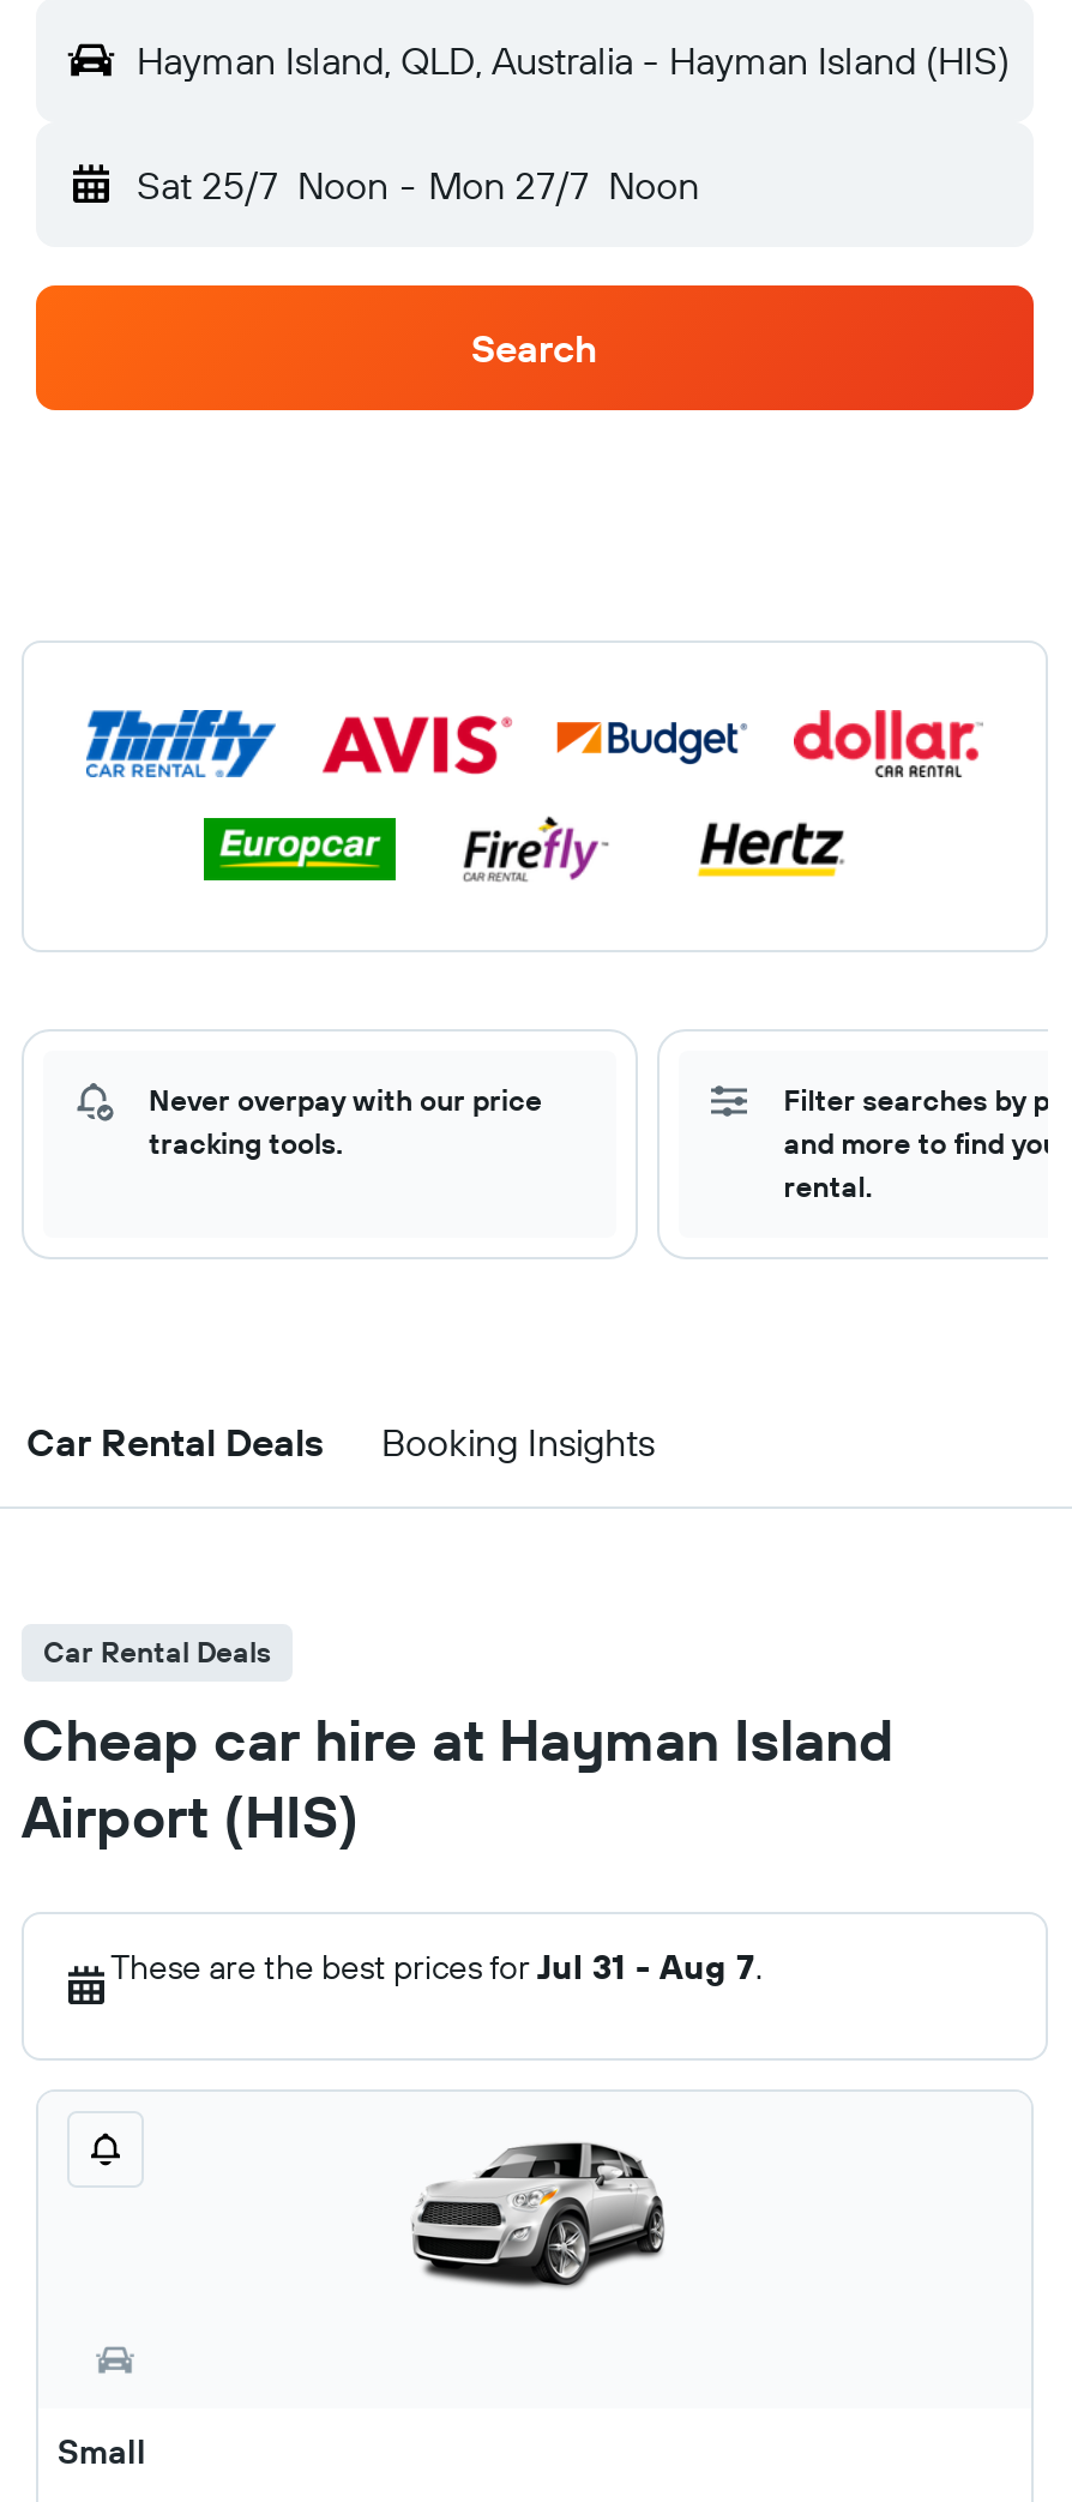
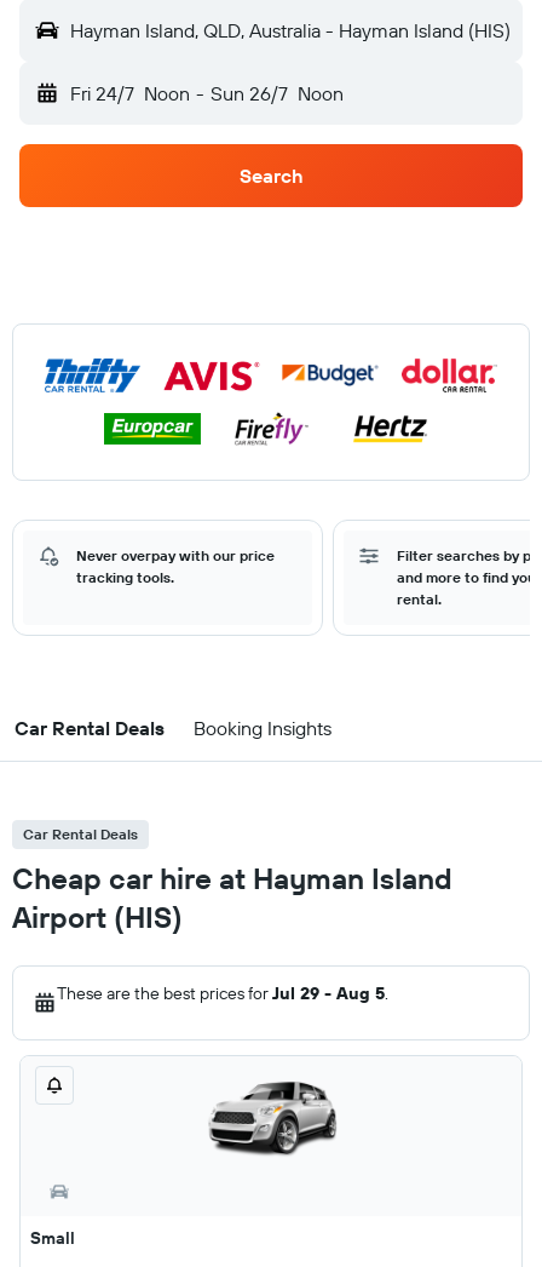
- Sat 25/7 Noon - Mon 27/7 Noon
+ Fri 24/7 Noon - Sun 26/7 Noon

- These are the best prices for Jul 31 - Aug 7.
+ These are the best prices for Jul 29 - Aug 5.
